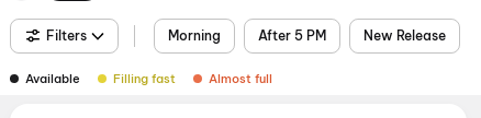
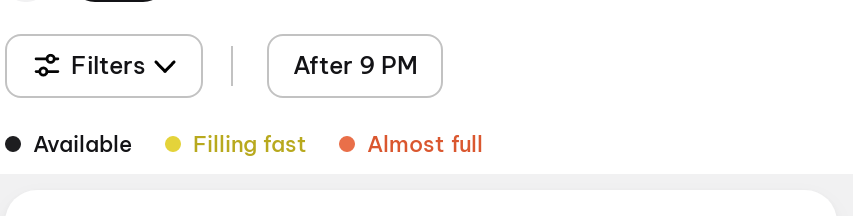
- Morning
- After 5 PM
- New Release
+ After 9 PM
